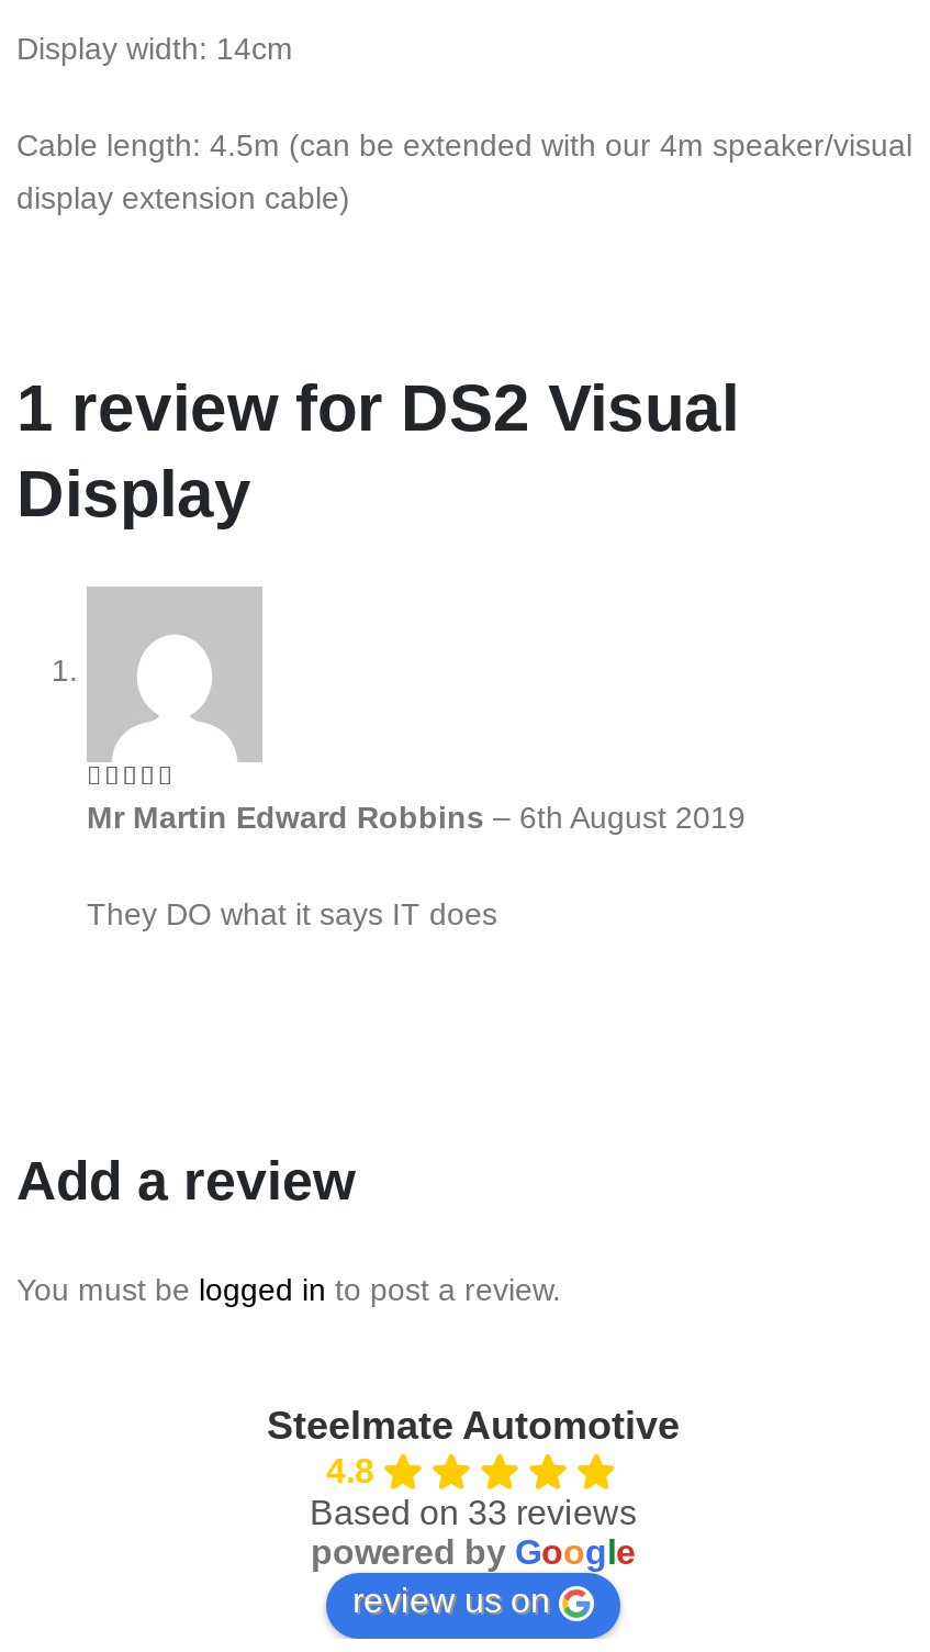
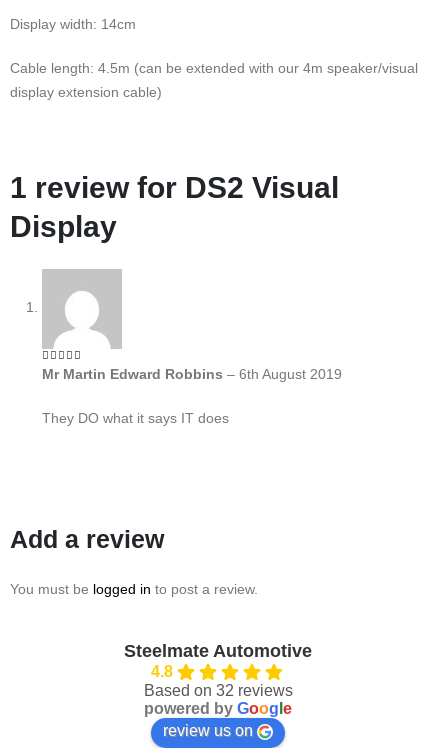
- Based on 33 reviews
+ Based on 32 reviews
